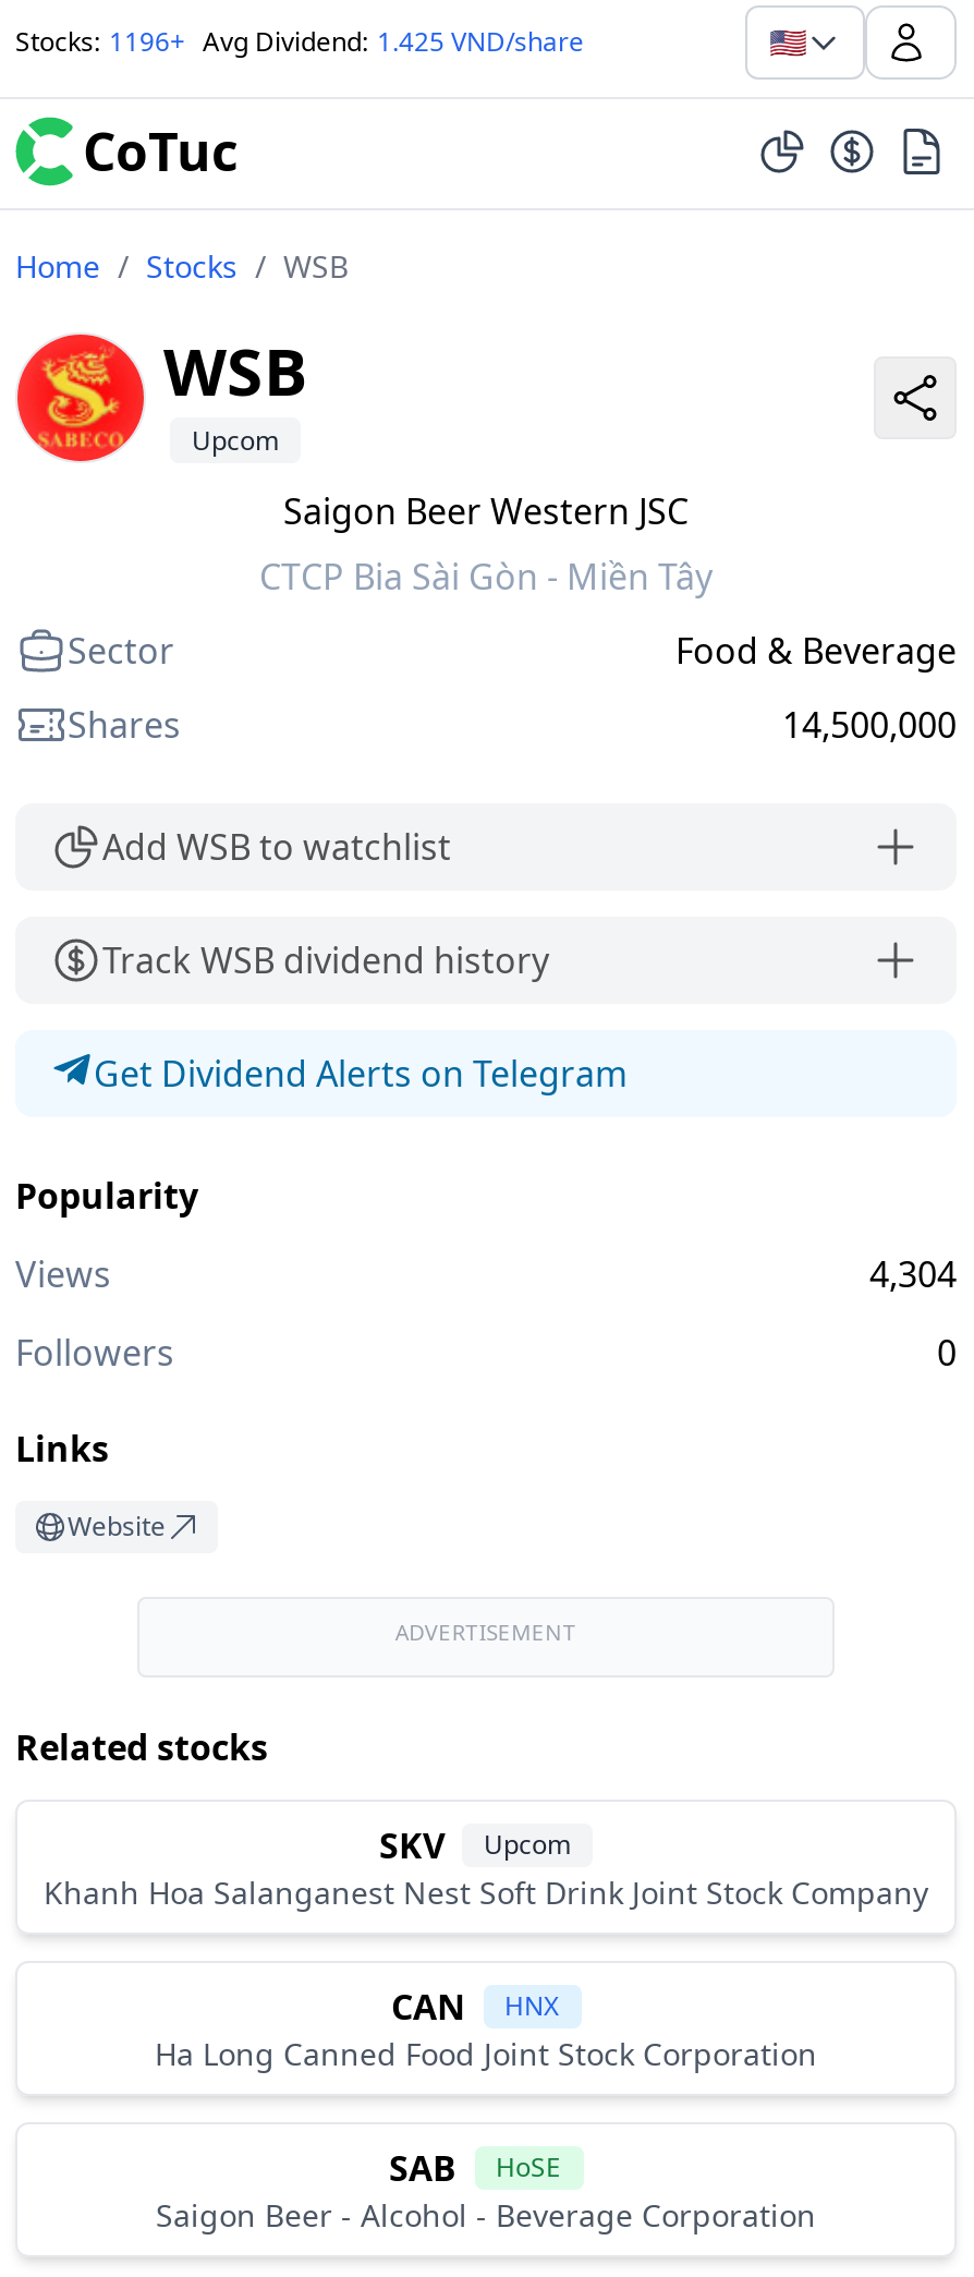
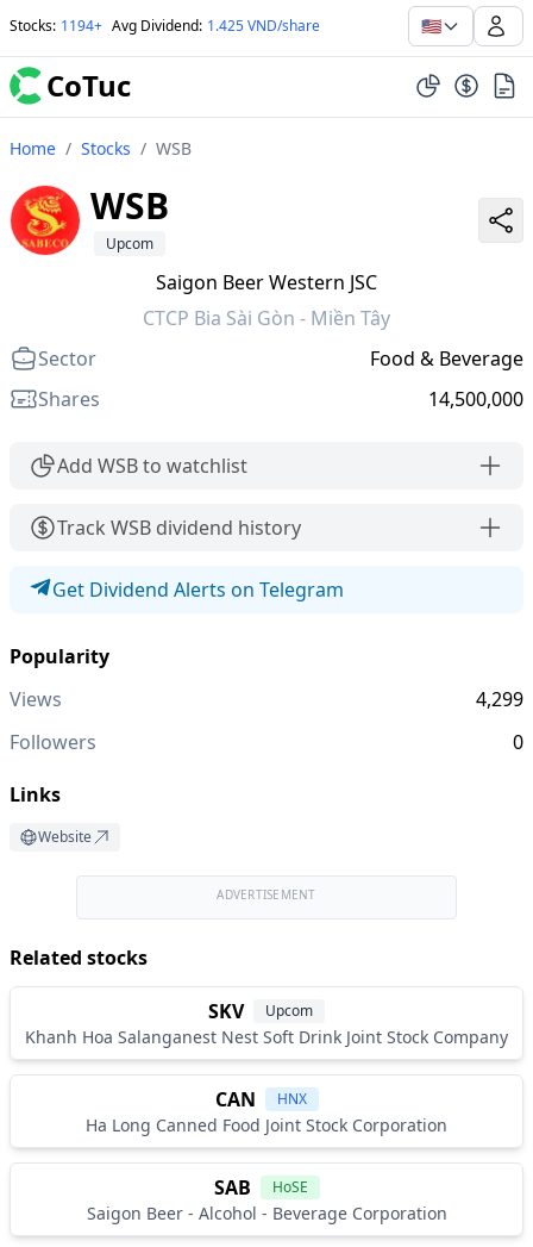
- Stocks: 1196+ Avg Dividend: 1.425 VND/share
+ Stocks: 1194+ Avg Dividend: 1.425 VND/share

- 4,304
+ 4,299
